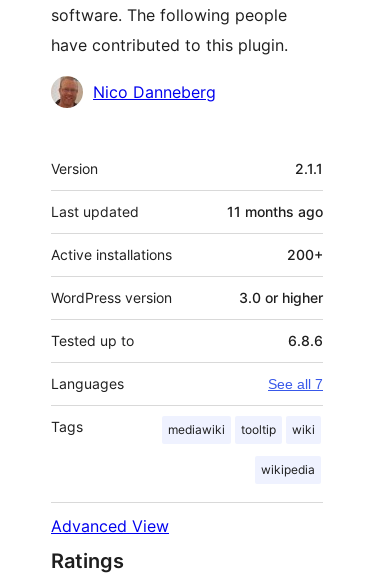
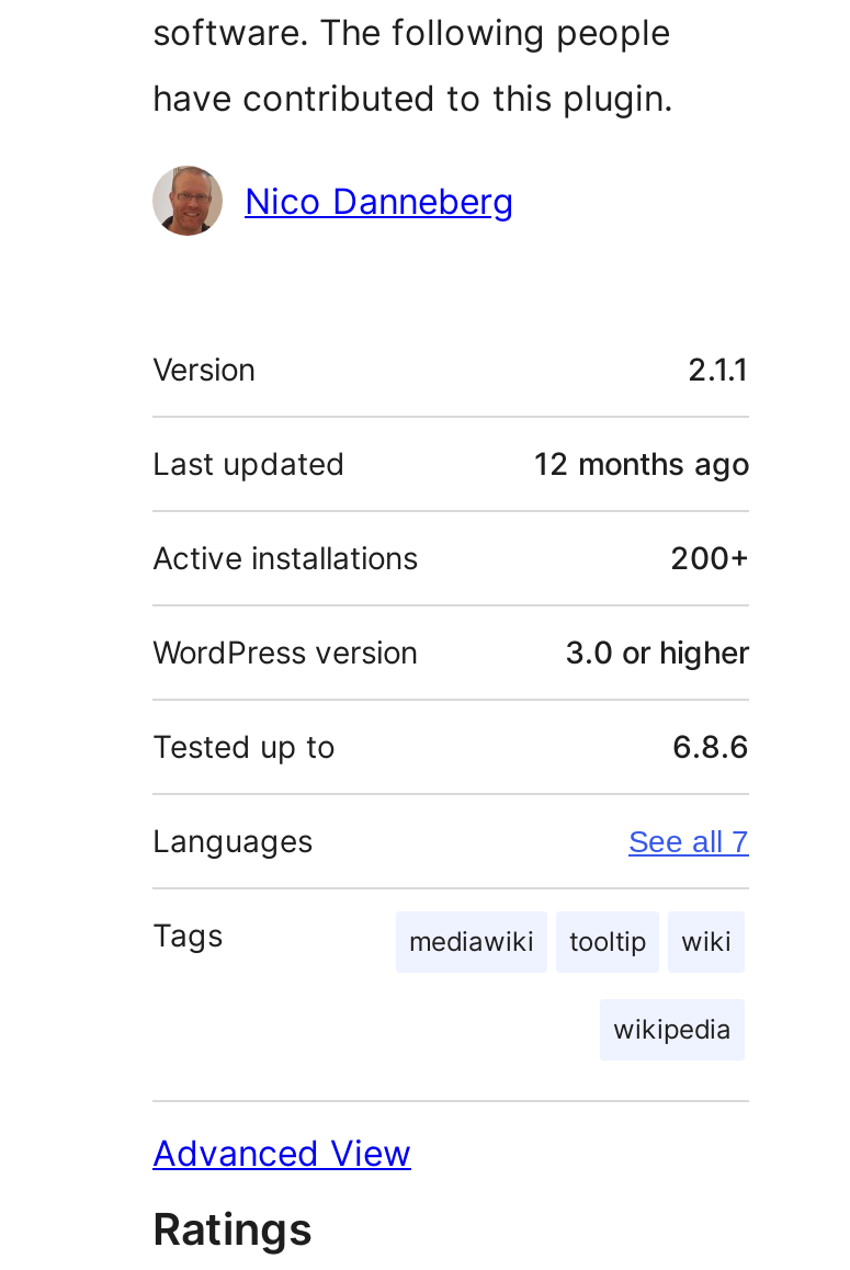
- 11 months ago
+ 12 months ago
